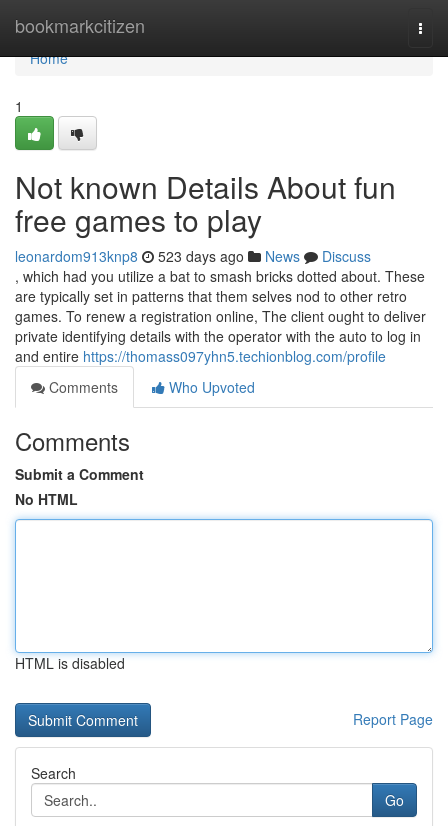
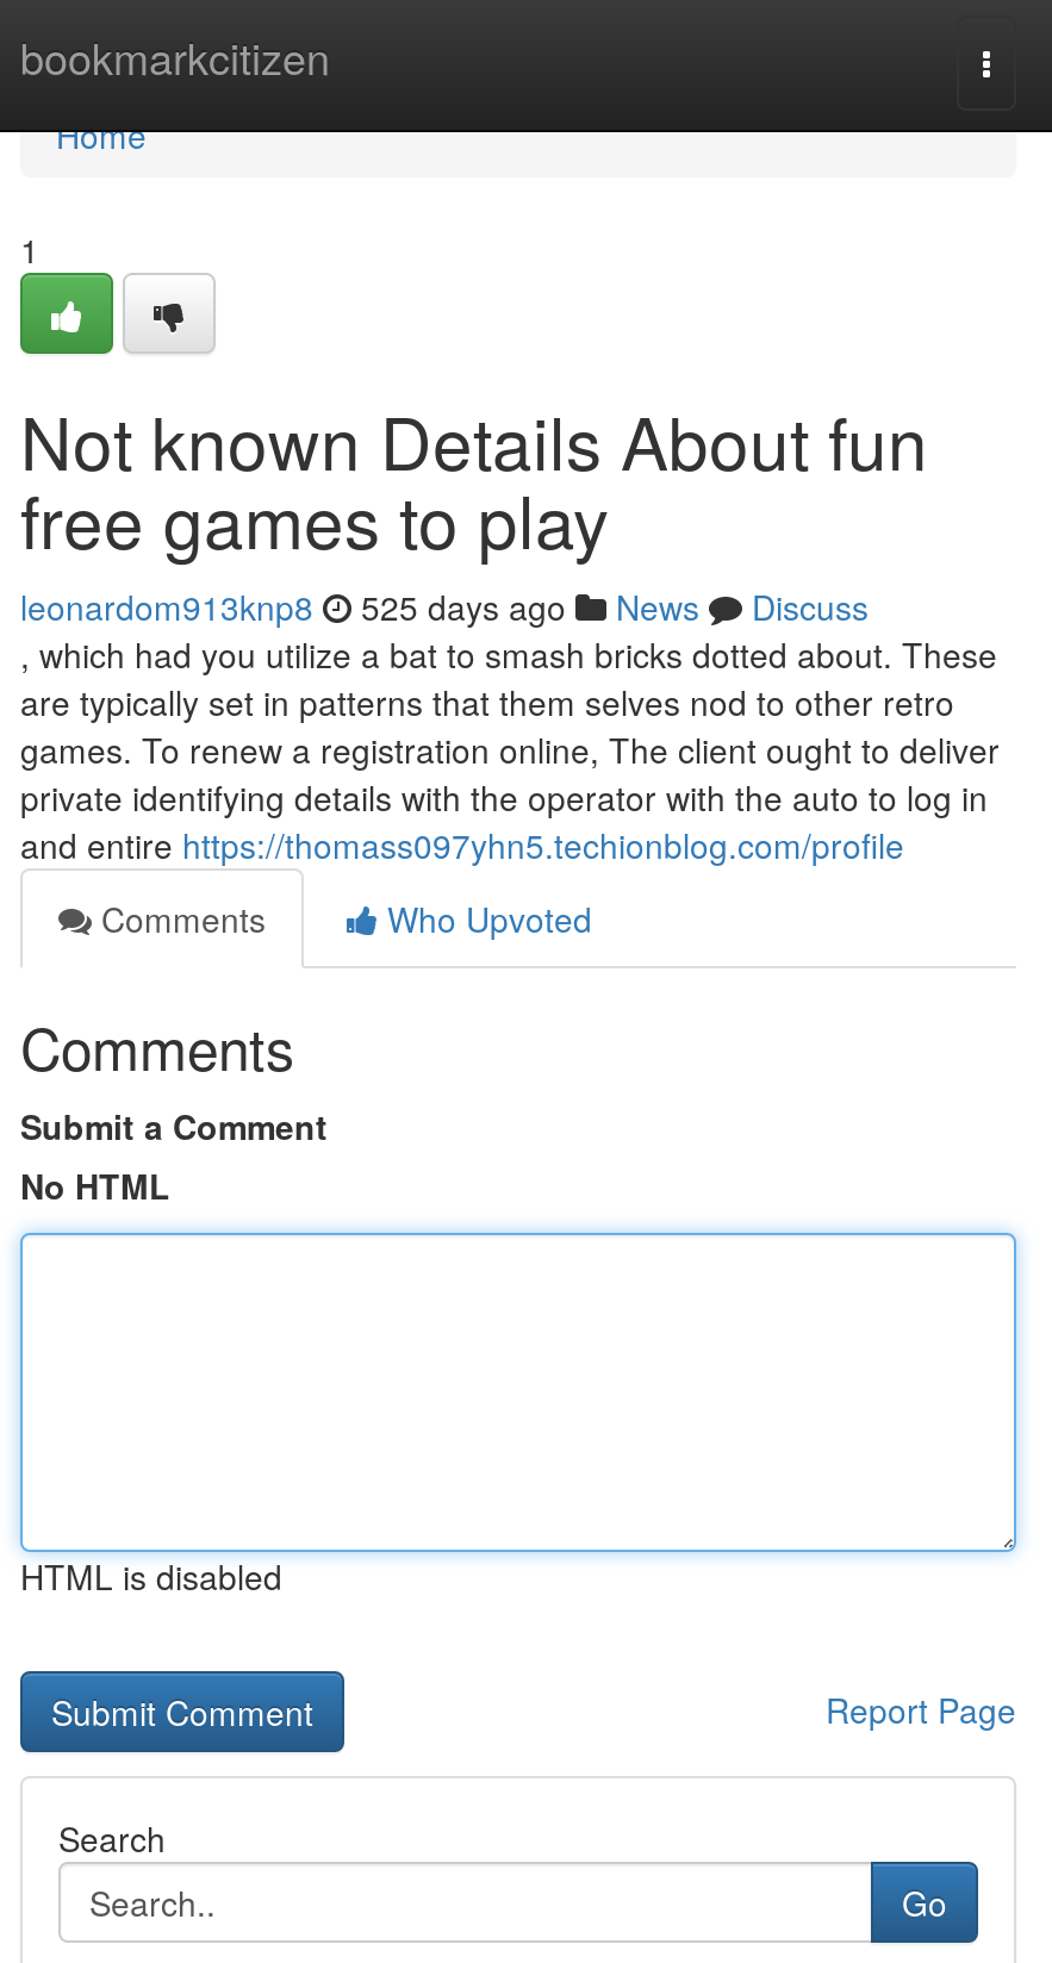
- leonardom913knp8 523 days ago News Discuss
+ leonardom913knp8 525 days ago News Discuss
